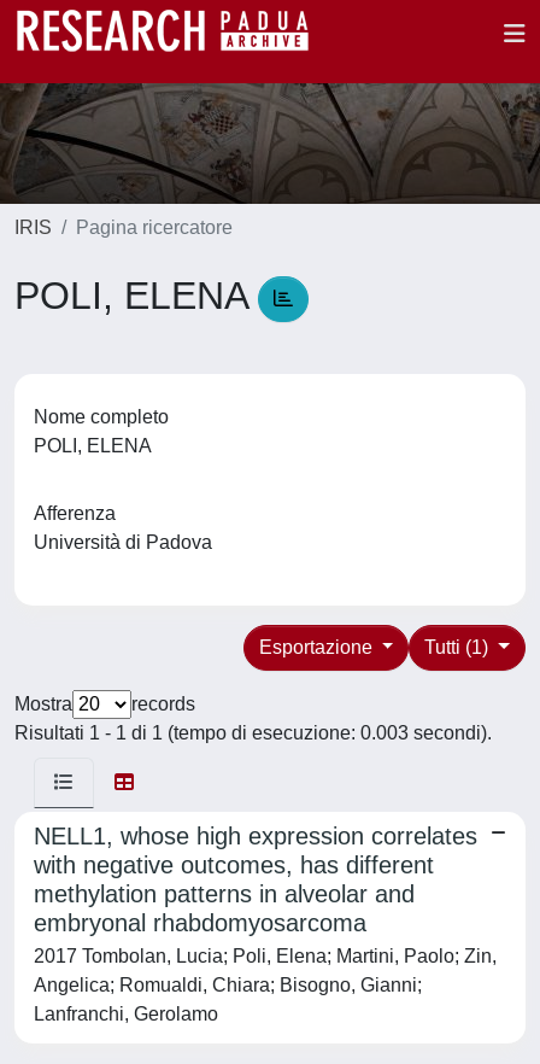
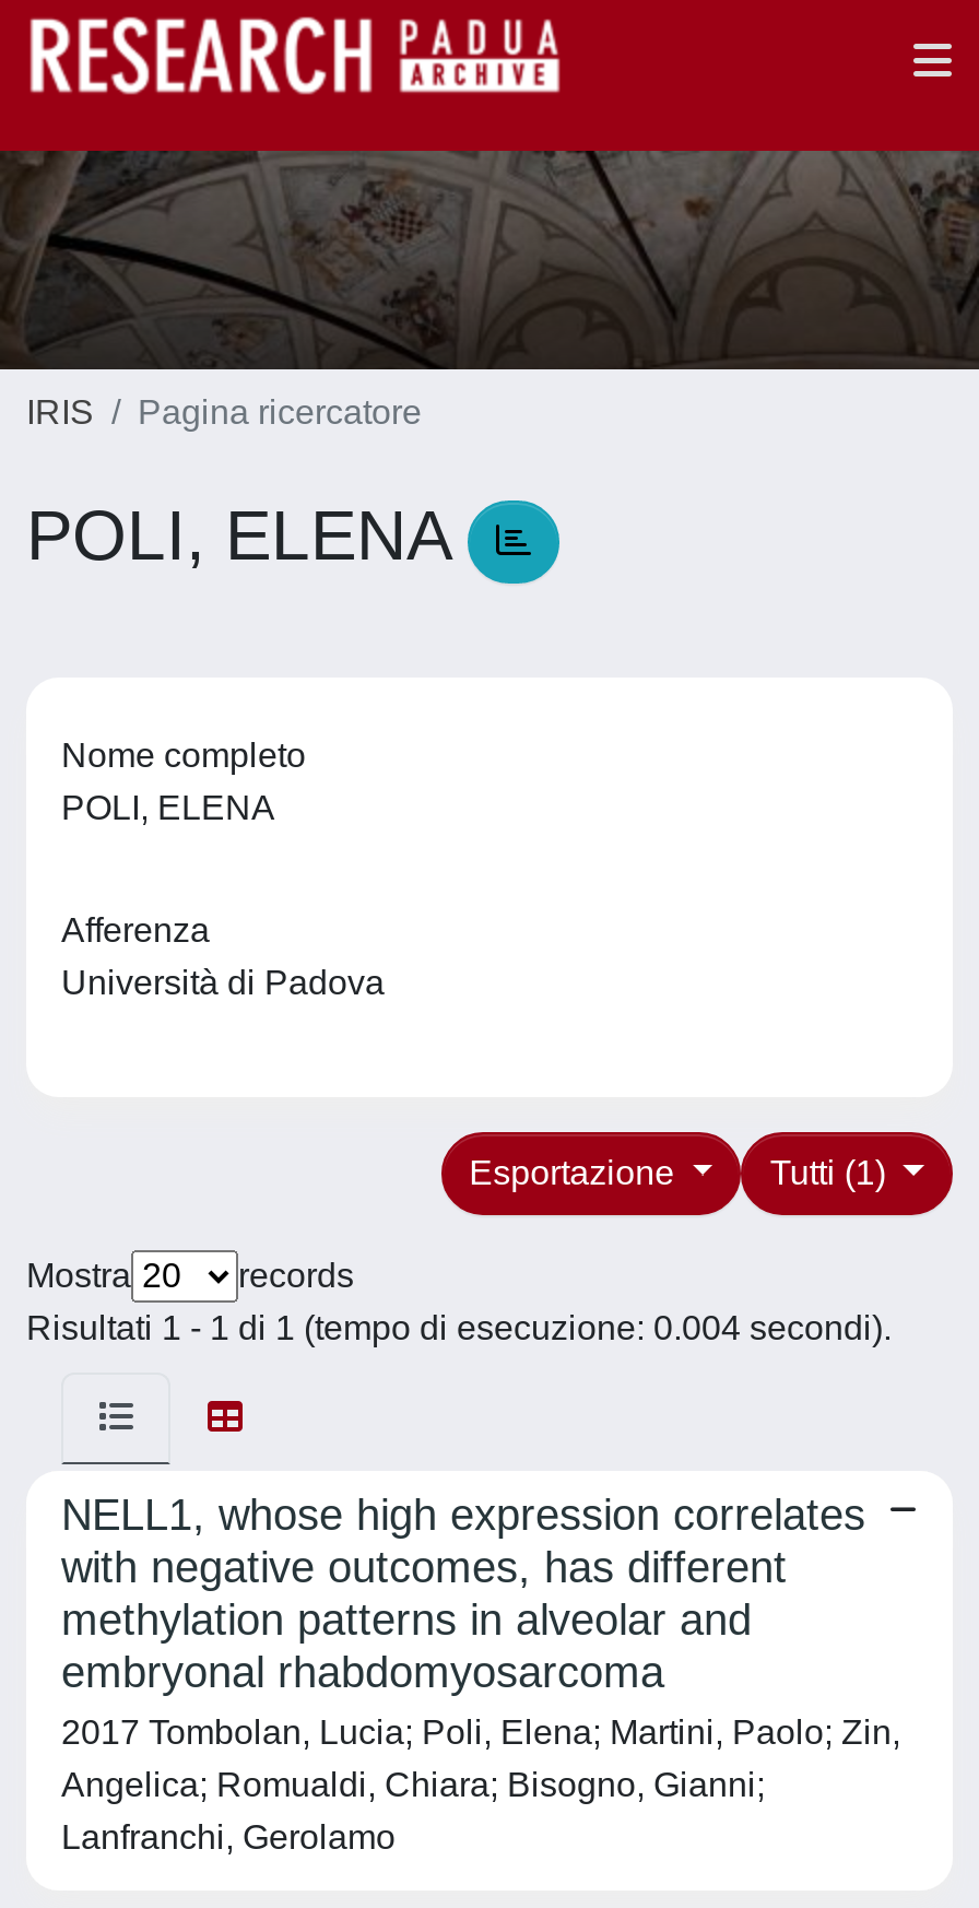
- Risultati 1 - 1 di 1 (tempo di esecuzione: 0.003 secondi).
+ Risultati 1 - 1 di 1 (tempo di esecuzione: 0.004 secondi).
